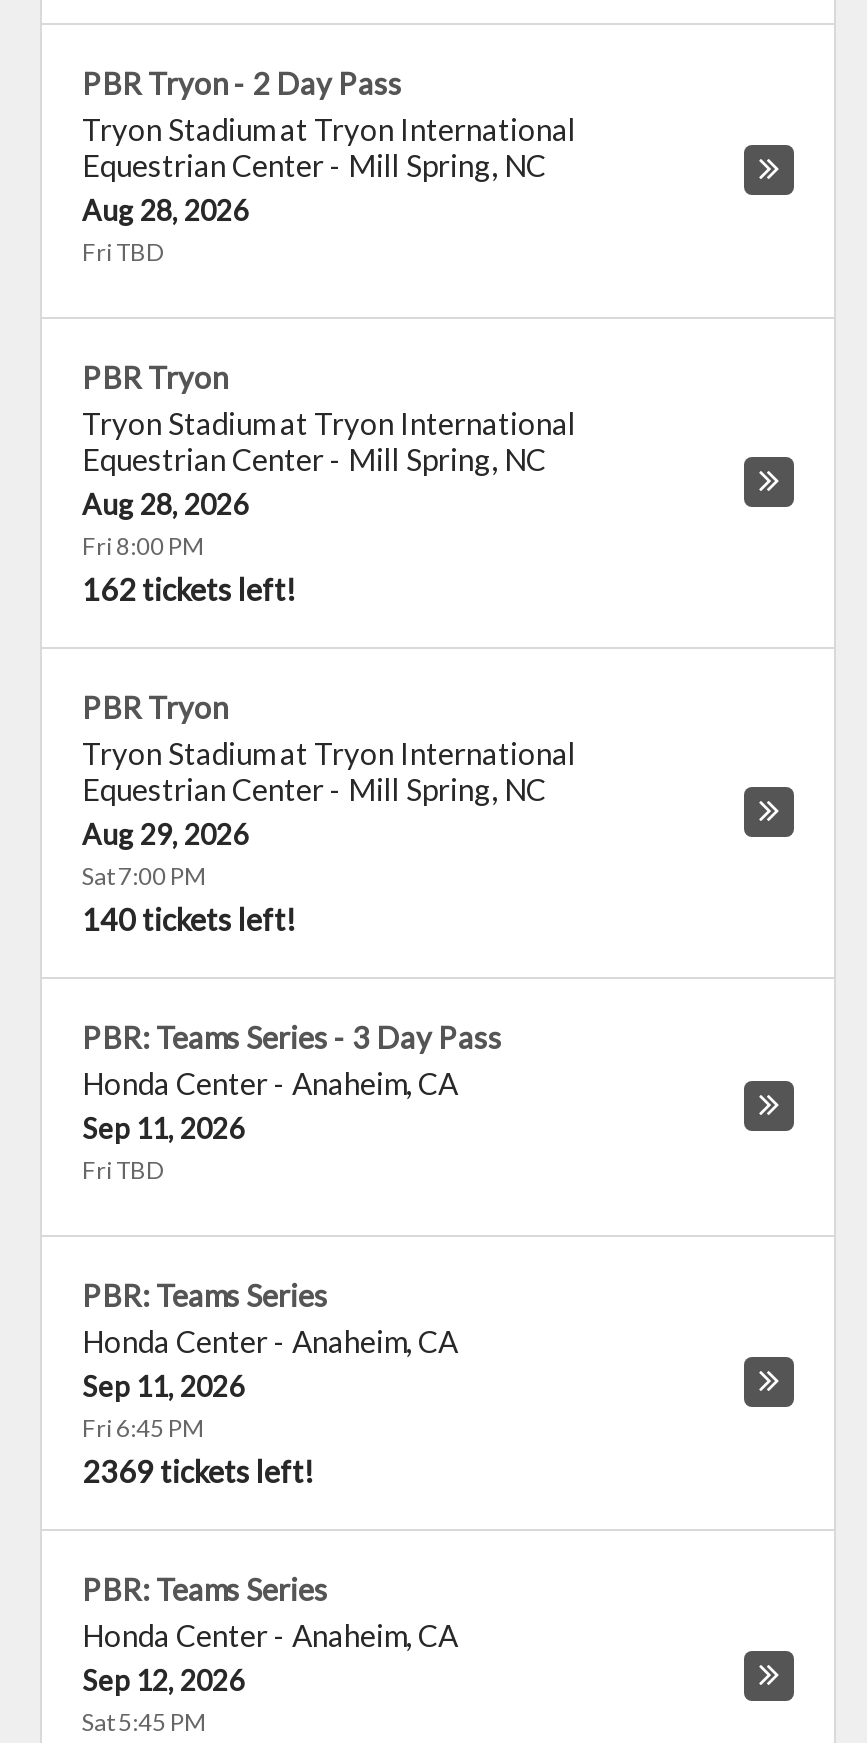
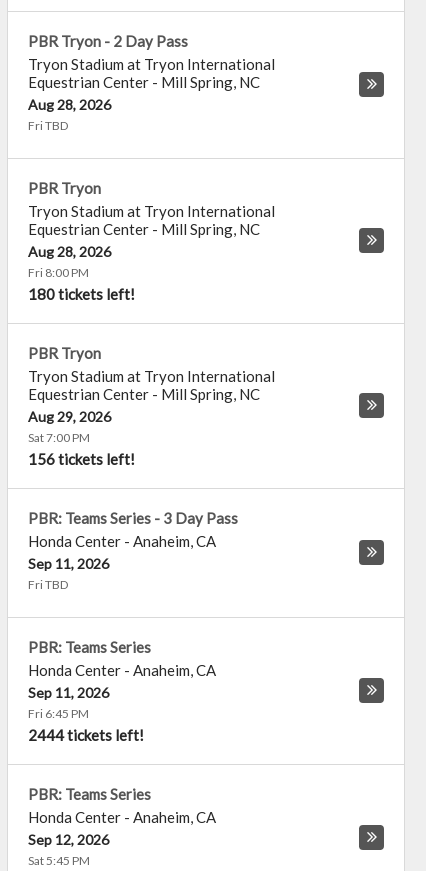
- 162 tickets left!
+ 180 tickets left!

- 140 tickets left!
+ 156 tickets left!

- 2369 tickets left!
+ 2444 tickets left!
